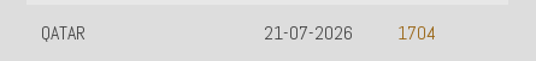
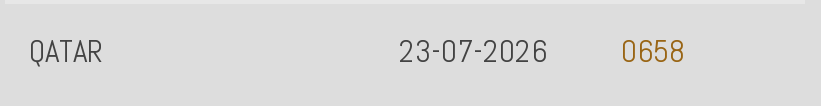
- 21-07-2026
+ 23-07-2026

- 1704
+ 0658
